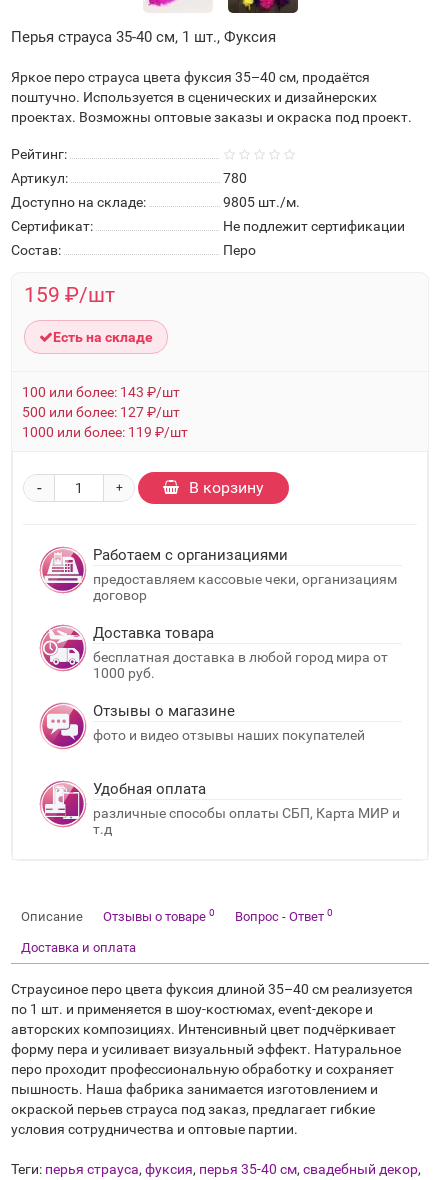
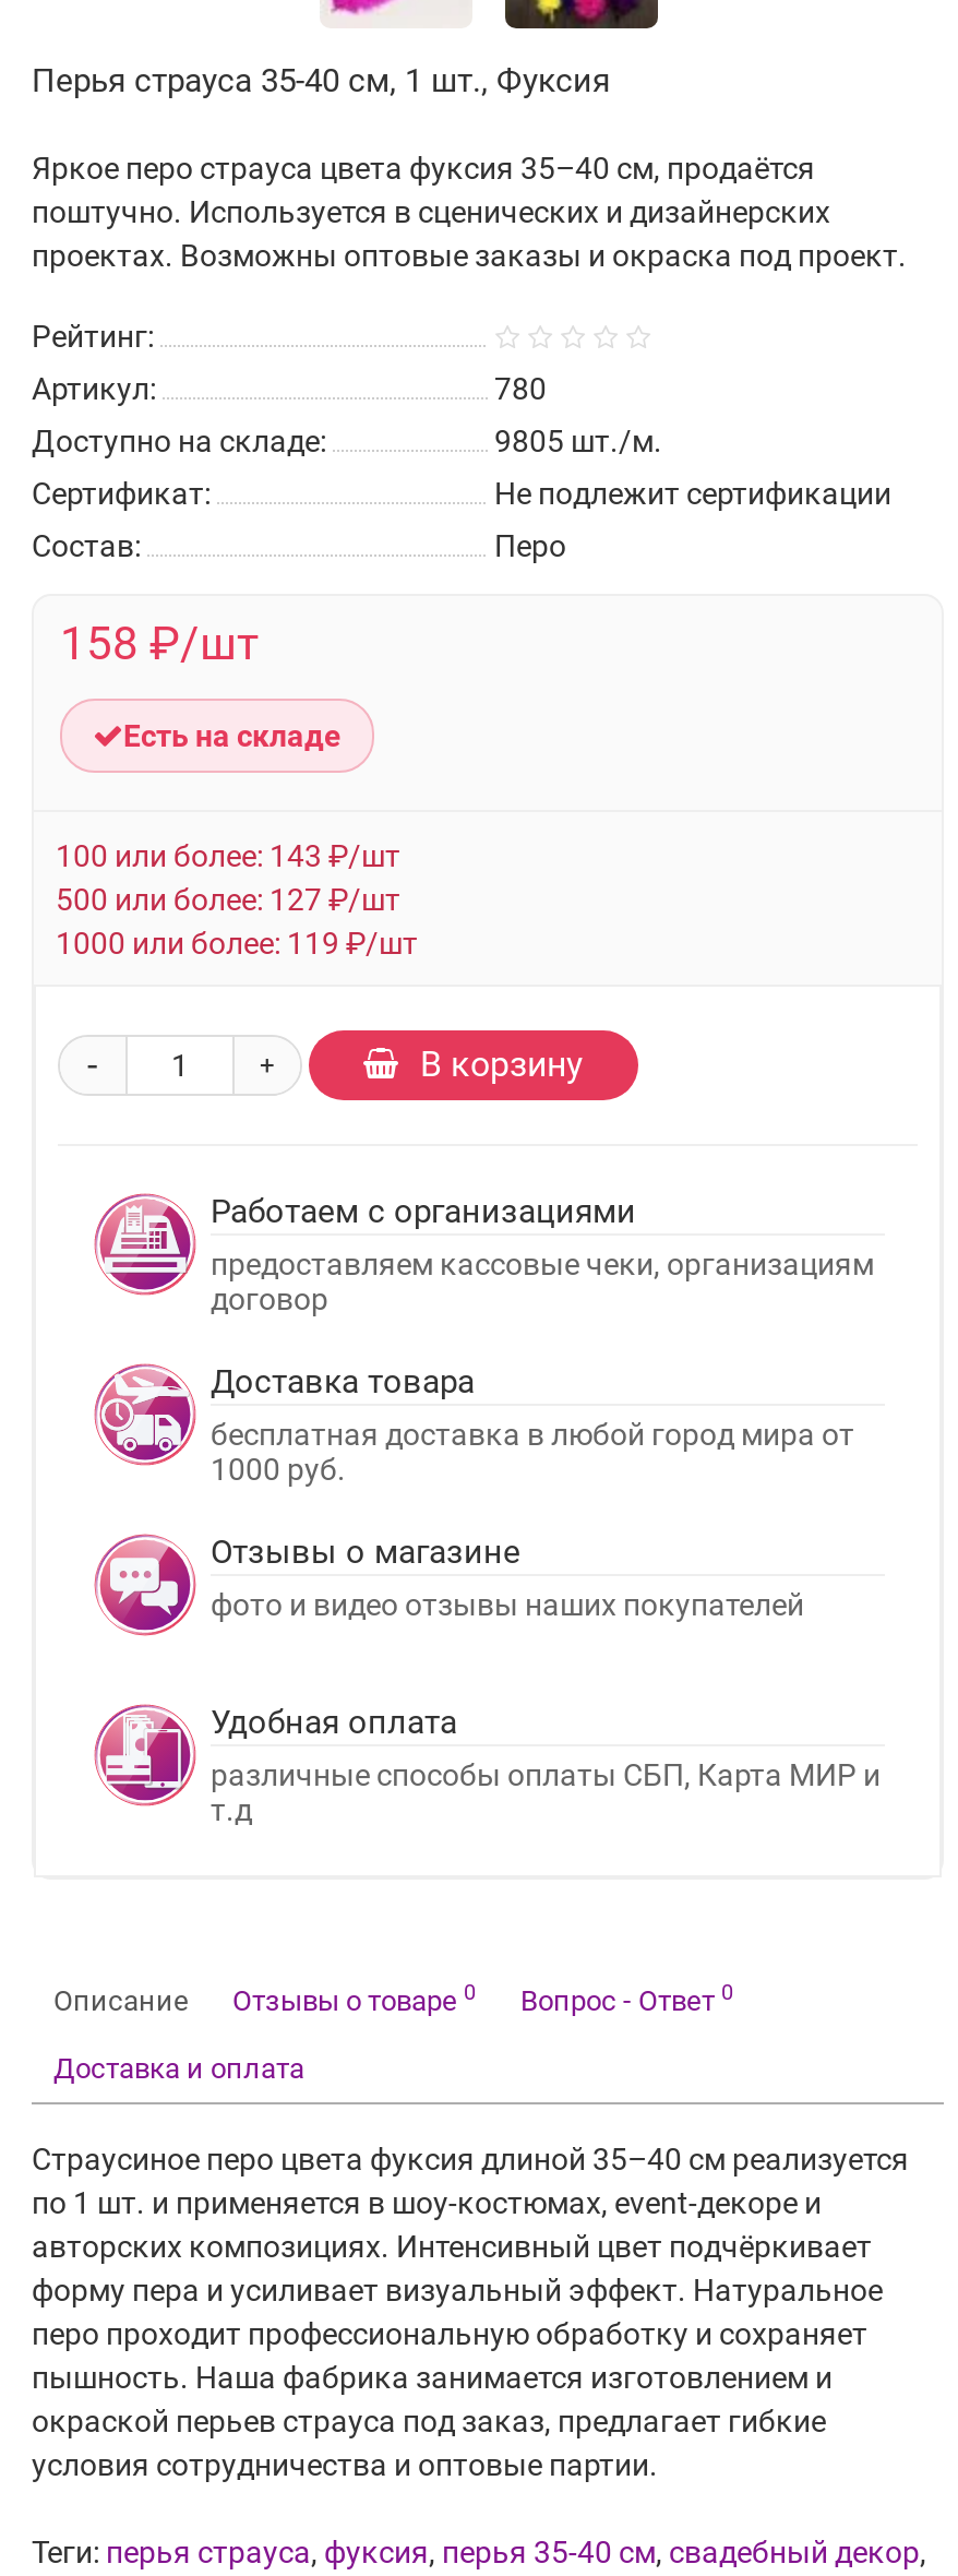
- 159 ₽/шт
+ 158 ₽/шт
